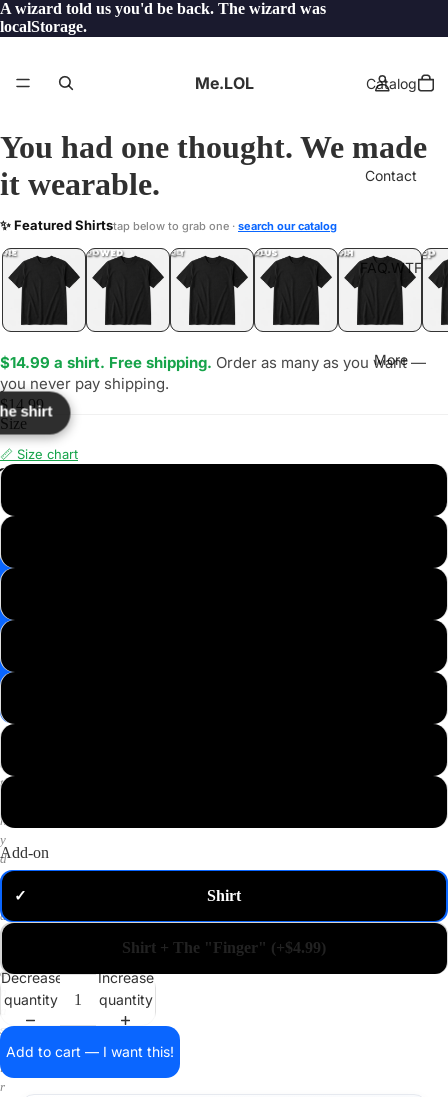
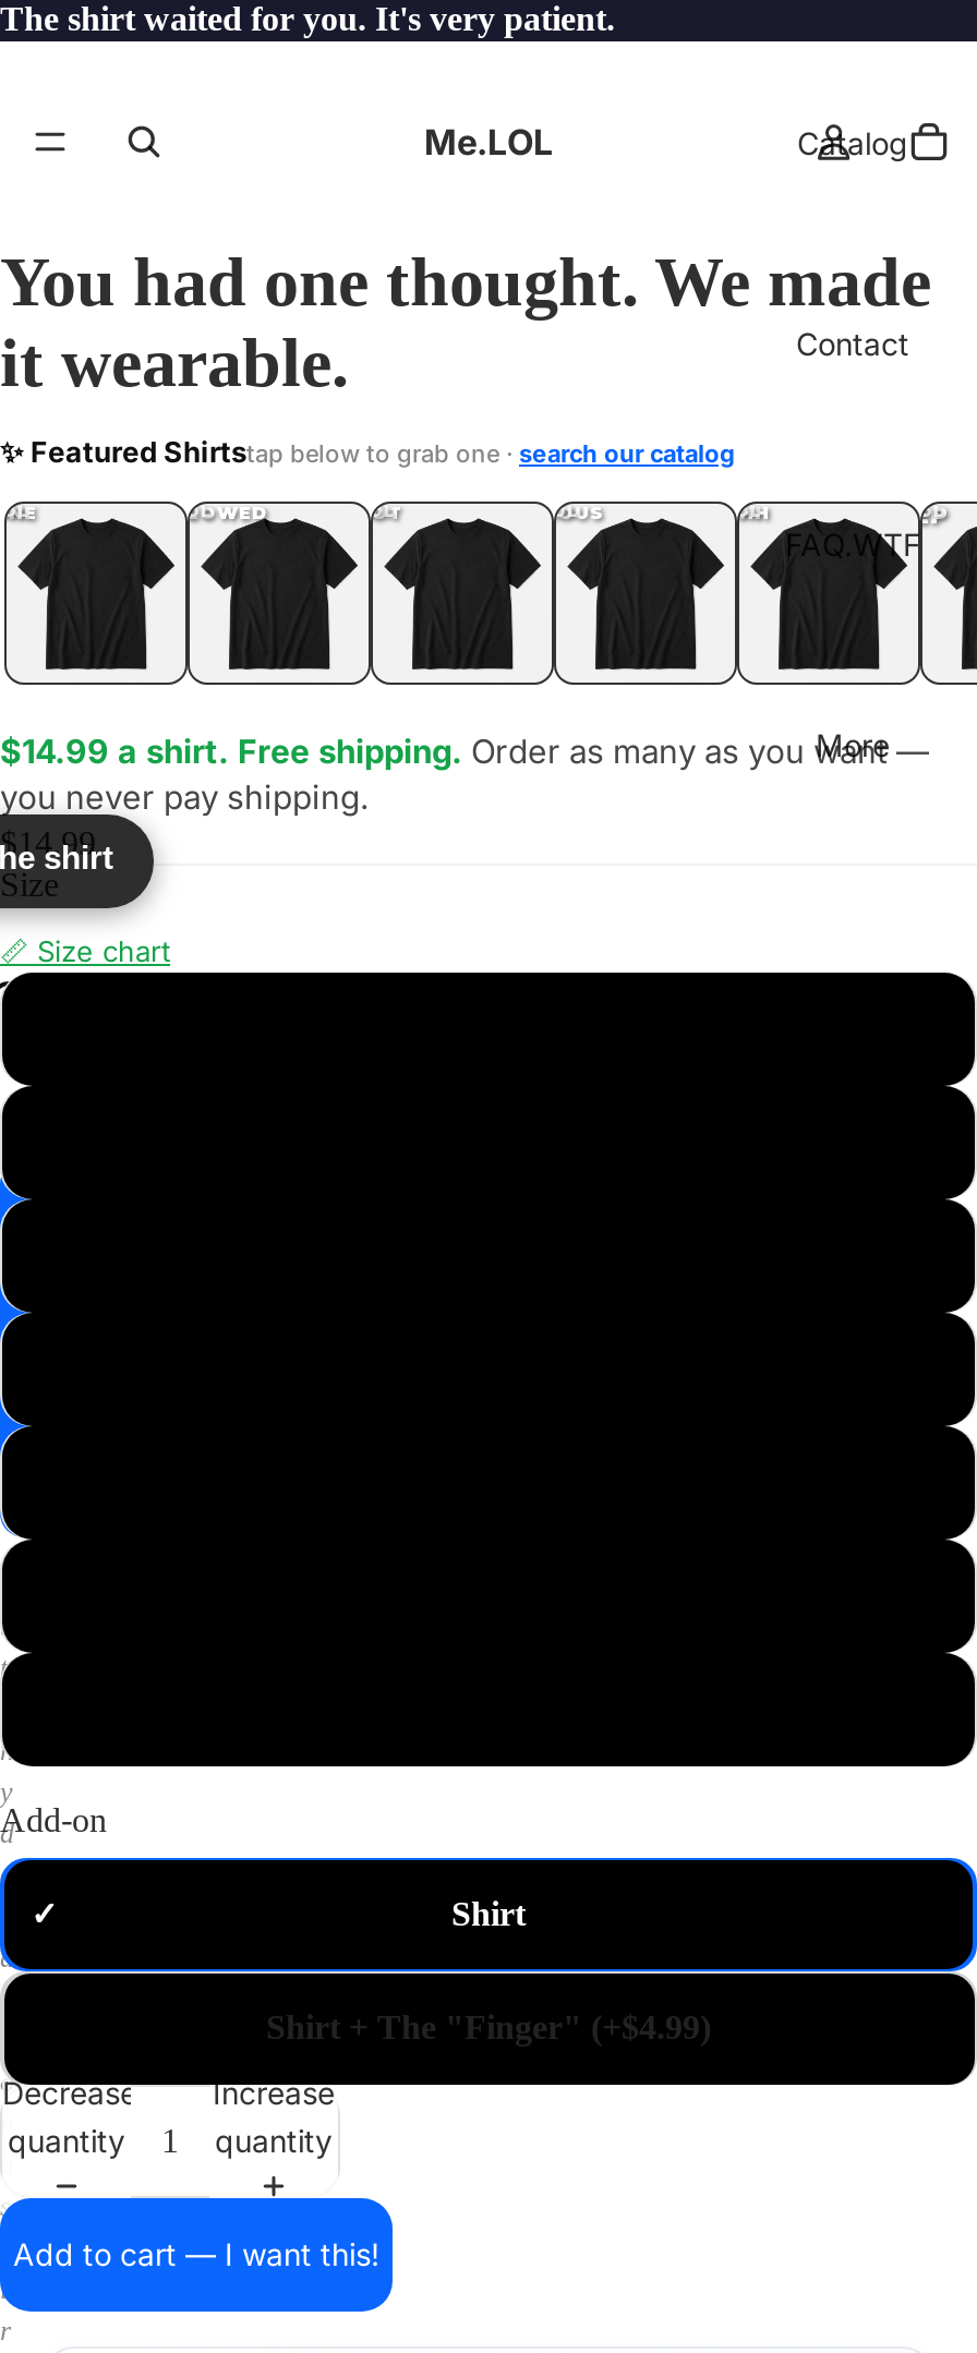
- A wizard told us you'd be back. The wizard was
- localStorage.
+ The shirt waited for you. It's very patient.
